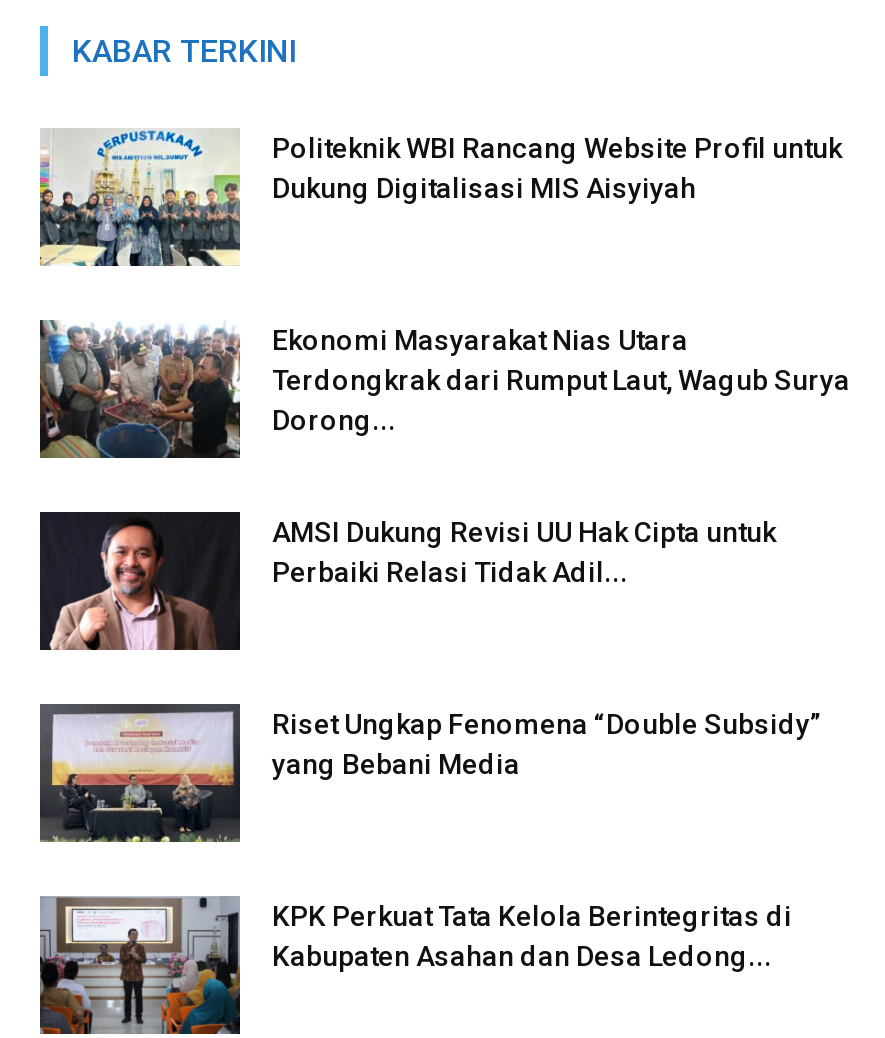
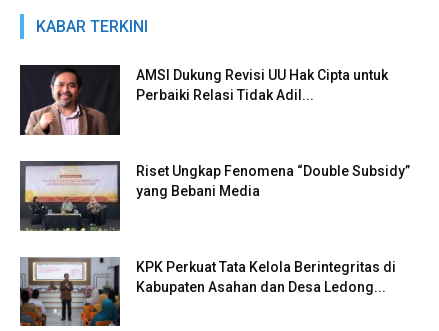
- [image]
- Politeknik WBI Rancang Website Profil untuk
- Dukung Digitalisasi MIS Aisyiyah

- [image]
- Ekonomi Masyarakat Nias Utara
- Terdongkrak dari Rumput Laut, Wagub Surya
- Dorong...
